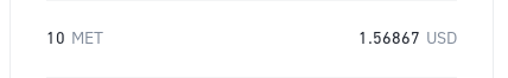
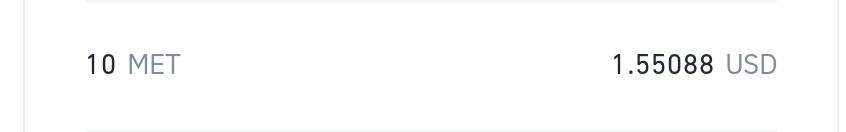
- 1.56867 USD
+ 1.55088 USD
